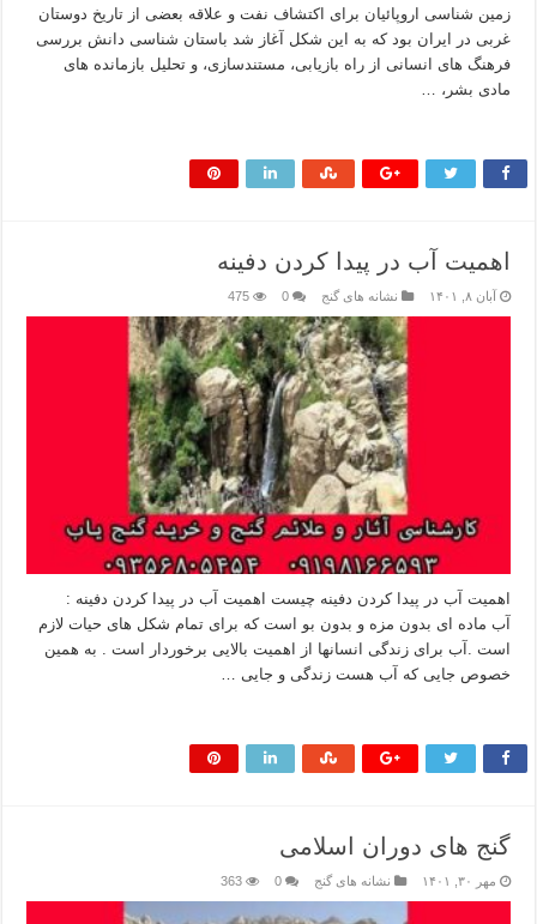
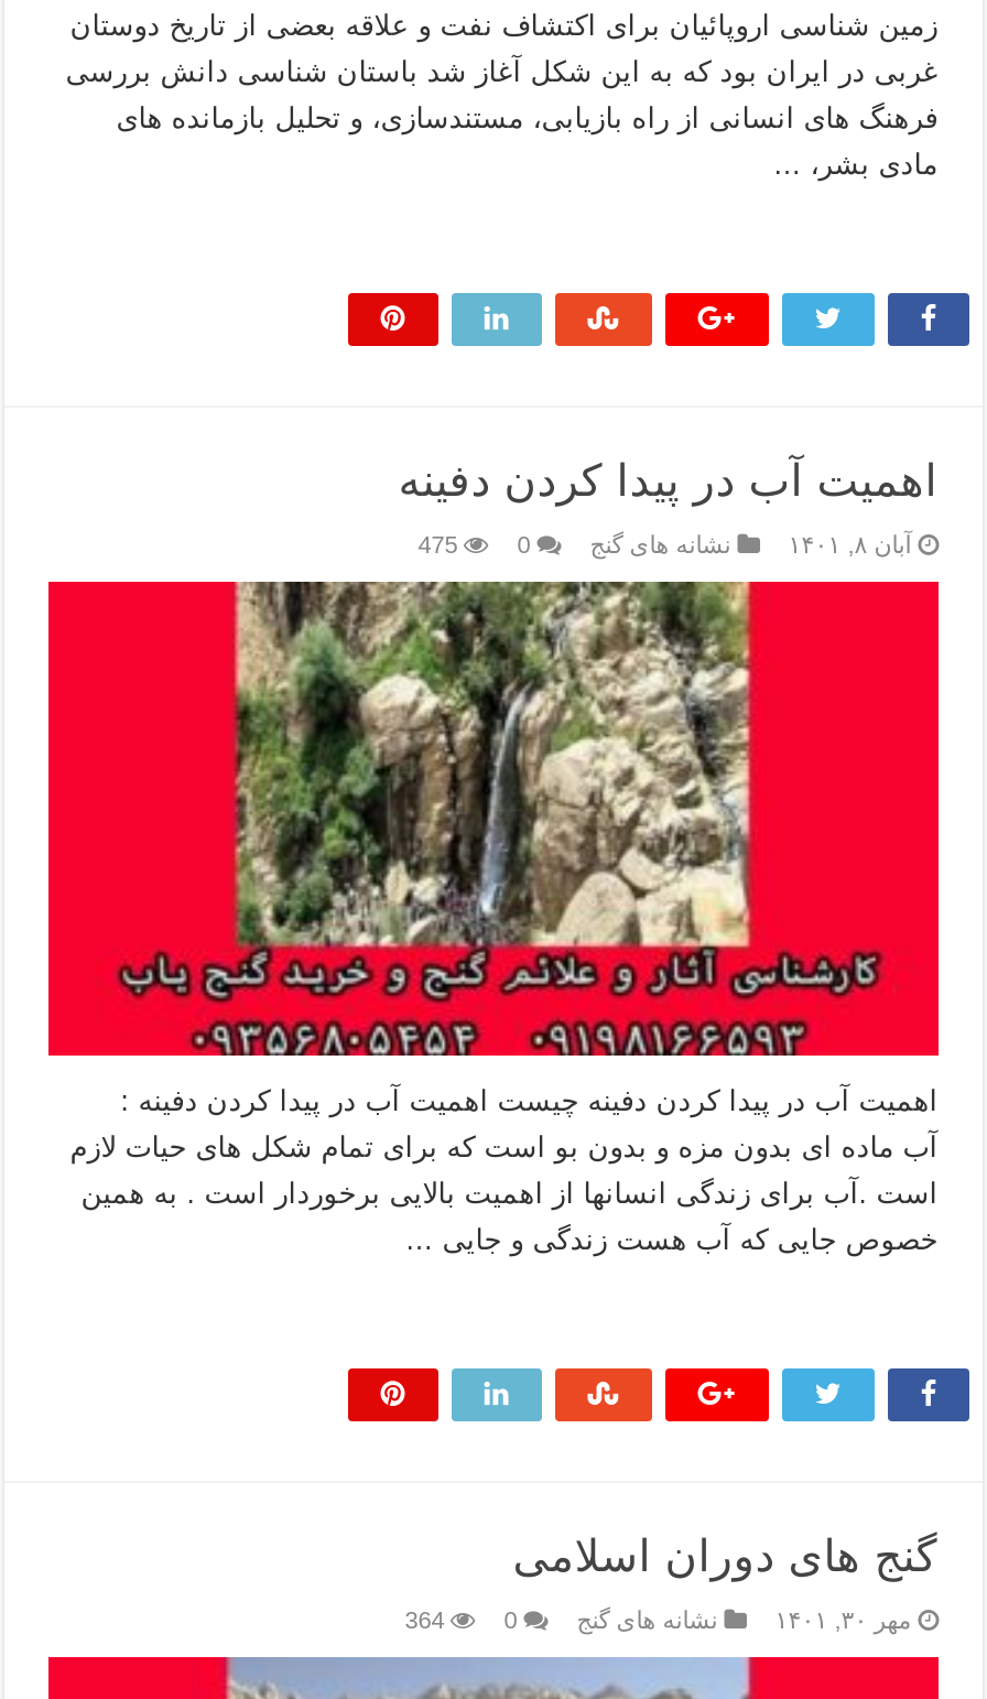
- 363
+ 364
